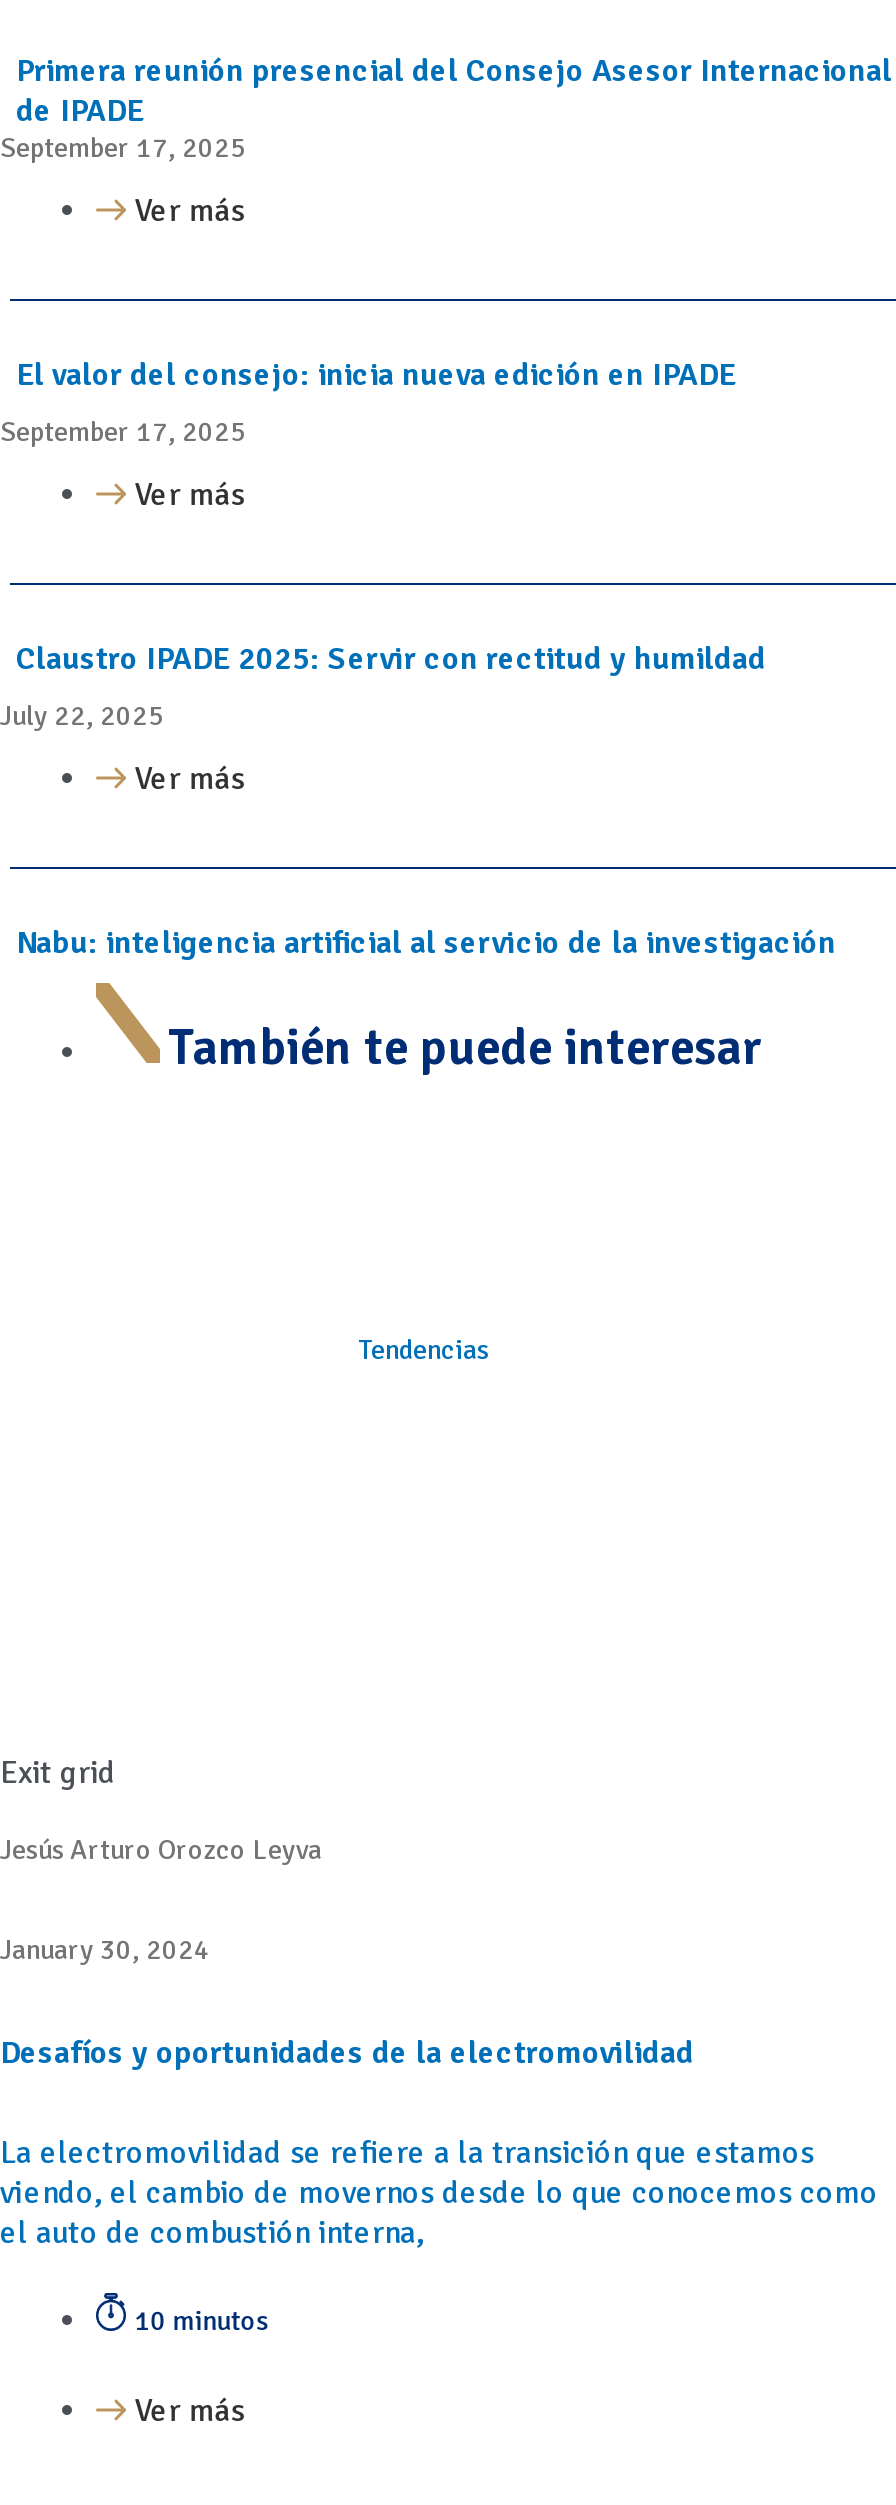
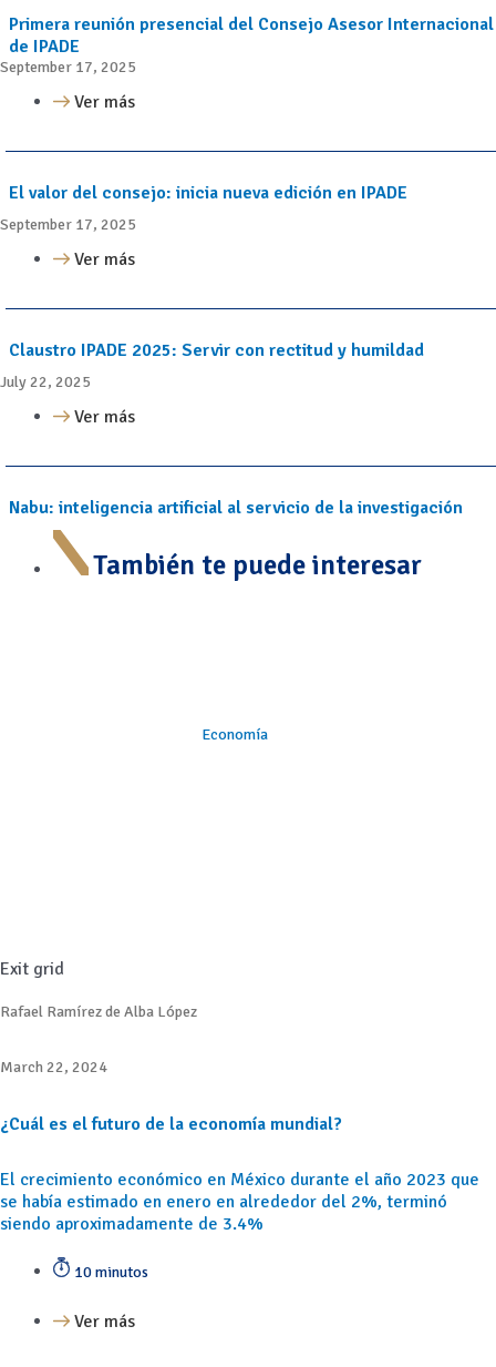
- Tendencias
+ Economía

- Jesús Arturo Orozco Leyva
+ Rafael Ramírez de Alba López

- January 30, 2024
+ March 22, 2024

- Desafíos y oportunidades de la electromovilidad
+ ¿Cuál es el futuro de la economía mundial?

- La electromovilidad se refiere a la transición que estamos
- viendo, el cambio de movernos desde lo que conocemos como
- el auto de combustión interna,
+ El crecimiento económico en México durante el año 2023 que
+ se había estimado en enero en alrededor del 2%, terminó
+ siendo aproximadamente de 3.4%
